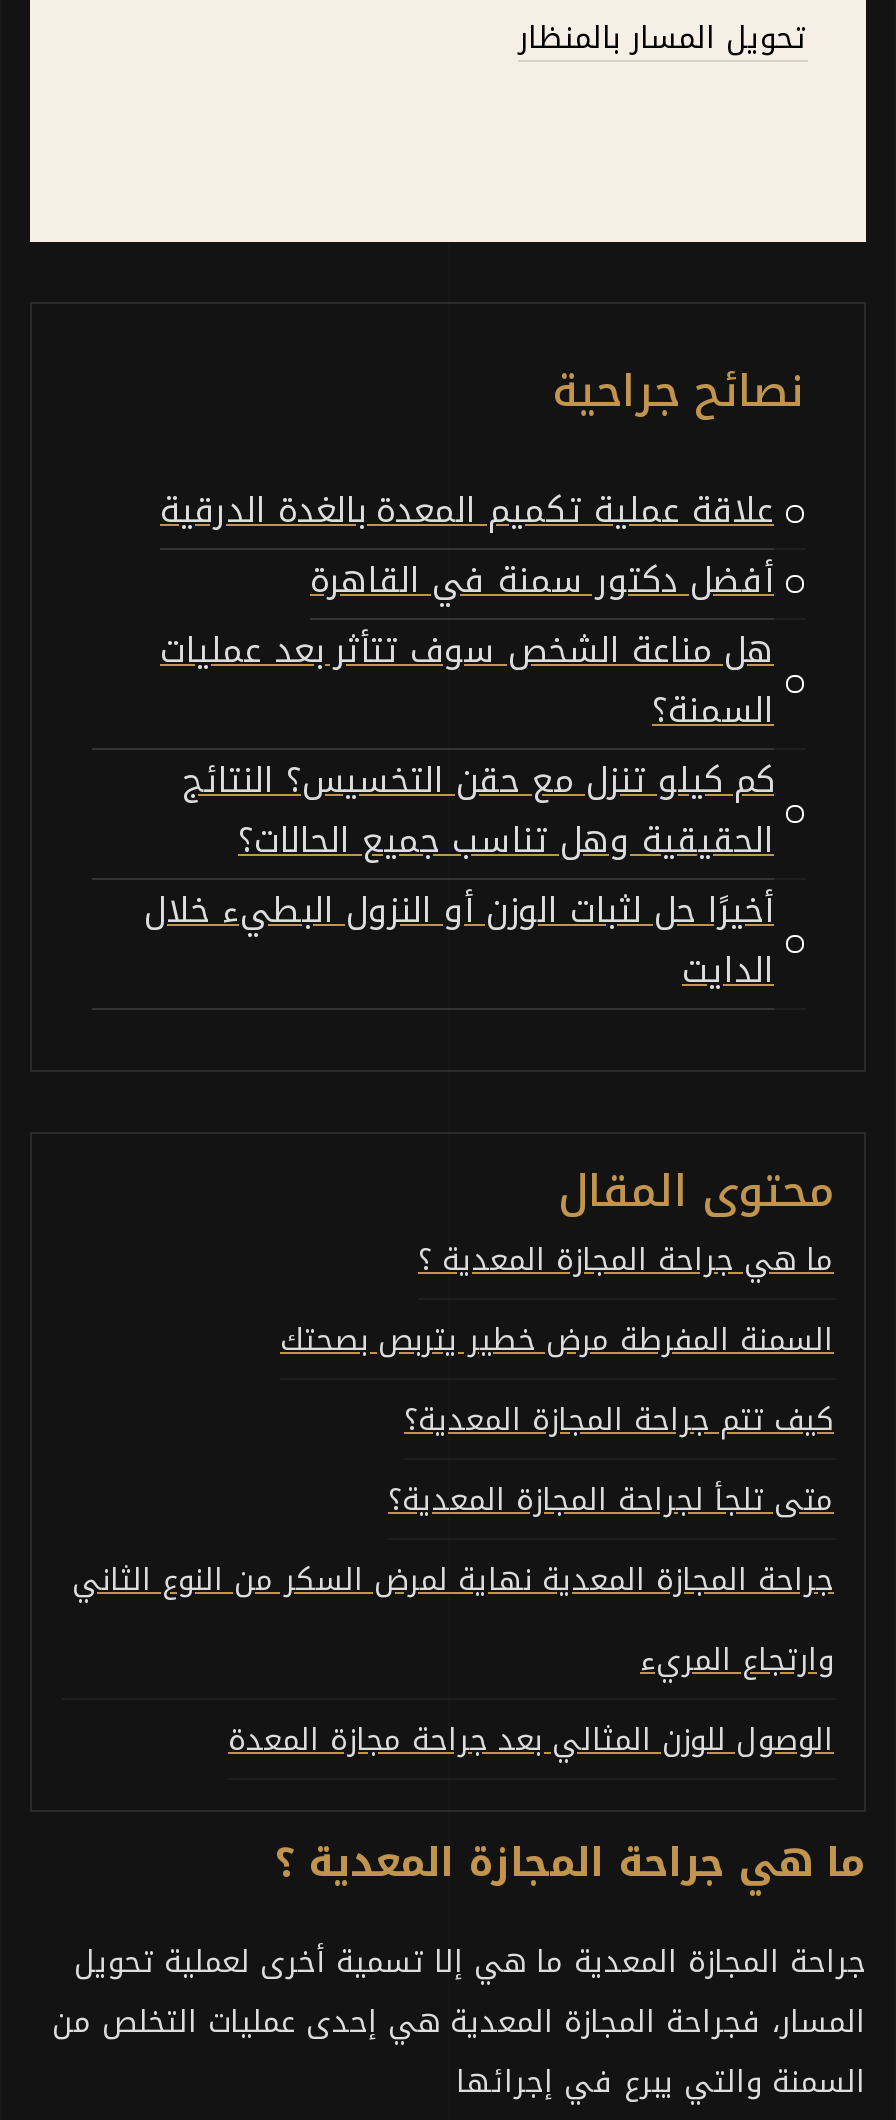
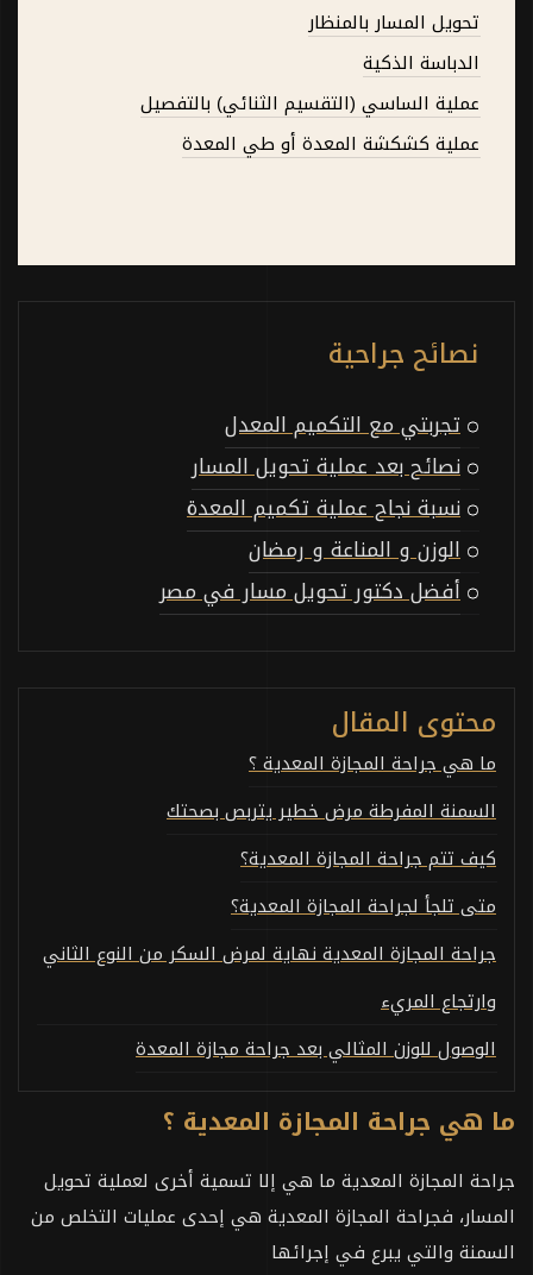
+ الدباسة الذكية
+ عملية الساسي (التقسيم الثنائي) بالتفصيل
+ عملية كشكشة المعدة أو طي المعدة

moved down: نصائح جراحية

- علاقة عملية تكميم المعدة بالغدة الدرقية
- أفضل دكتور سمنة في القاهرة
- هل مناعة الشخص سوف تتأثر بعد عمليات
- السمنة؟
- كم كيلو تنزل مع حقن التخسيس؟ النتائج
- الحقيقية وهل تناسب جميع الحالات؟
- أخيرًا حل لثبات الوزن أو النزول البطيء خلال
- الدايت
+ تجربتي مع التكميم المعدل
+ نصائح بعد عملية تحويل المسار
+ نسبة نجاح عملية تكميم المعدة
+ الوزن و المناعة و رمضان
+ أفضل دكتور تحويل مسار في مصر
